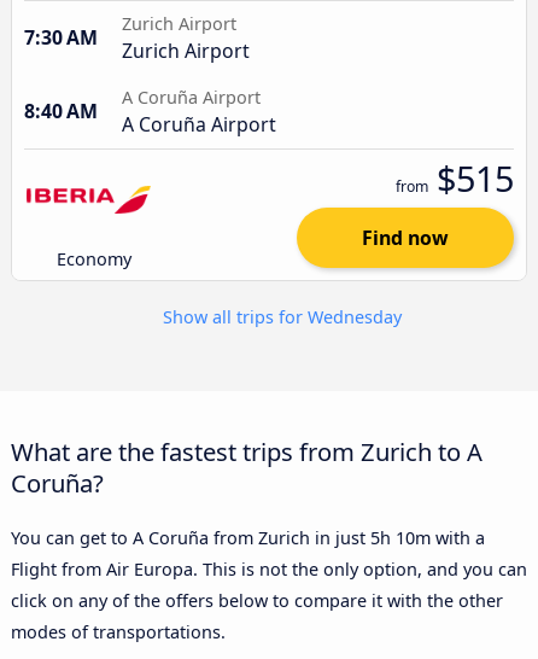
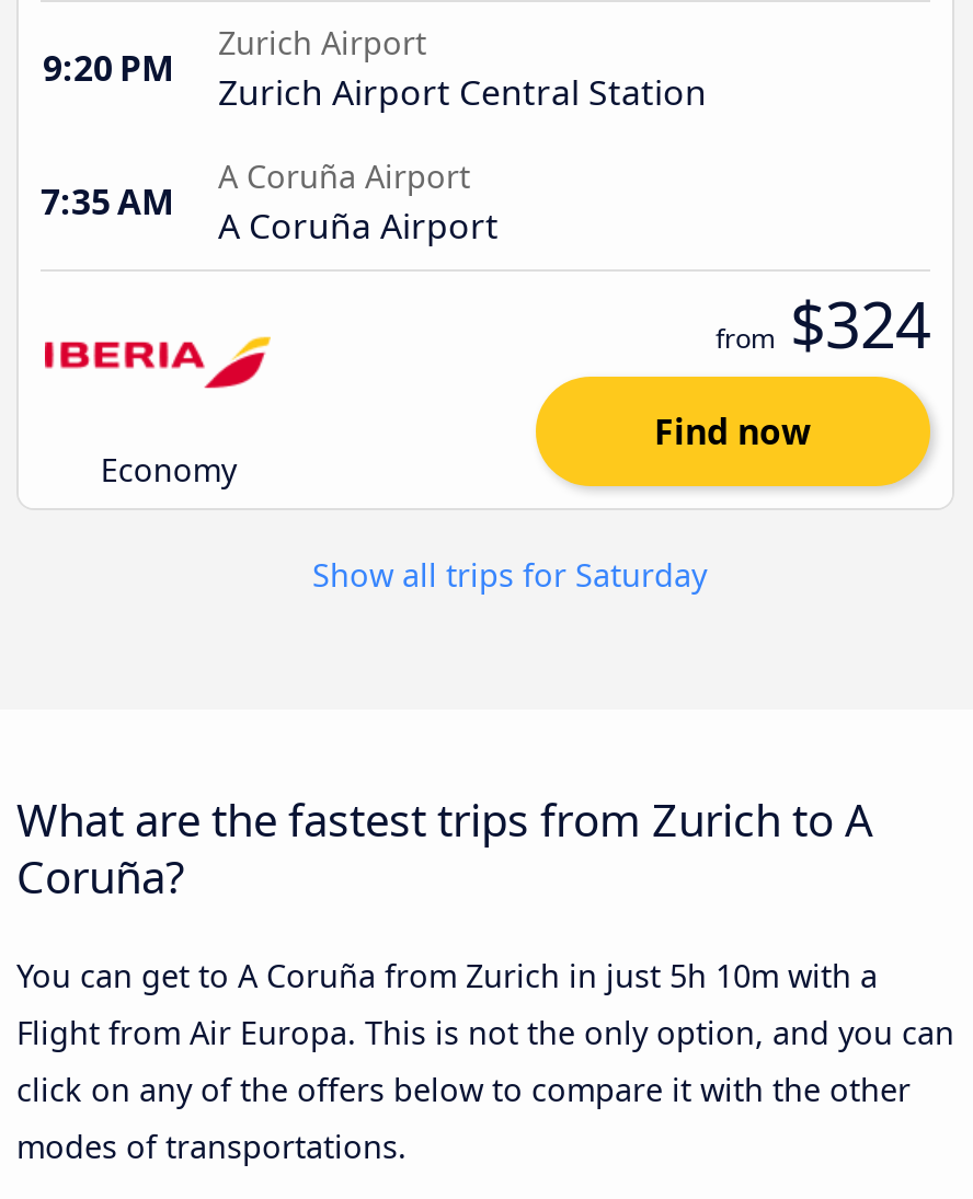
- 7:30 AM
+ 9:20 PM

- Zurich Airport
+ Zurich Airport Central Station

- 8:40 AM A Coruña Airport
+ 7:35 AM A Coruña Airport

- from $515
+ from $324

- Show all trips for Wednesday
+ Show all trips for Saturday
